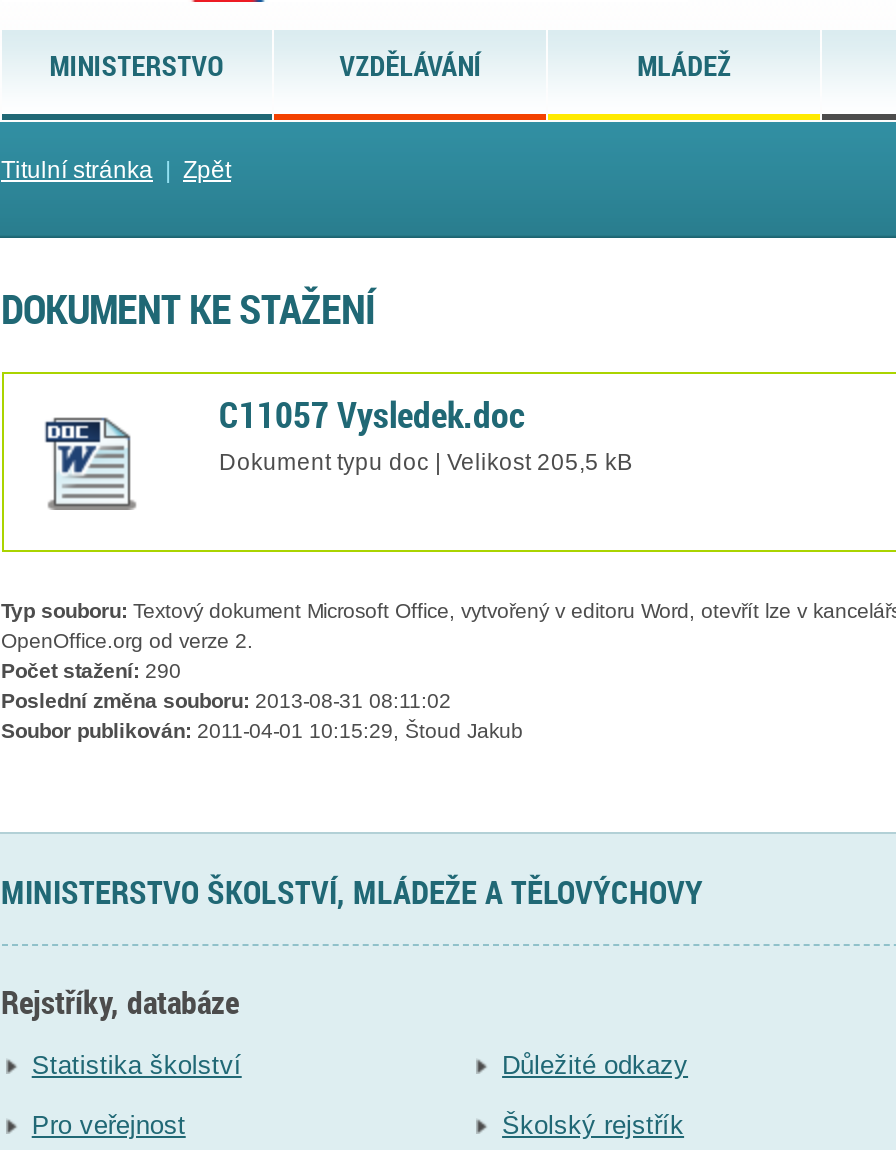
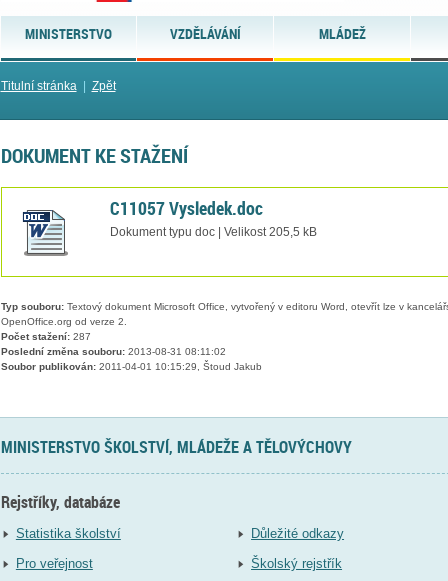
- Počet stažení: 290
+ Počet stažení: 287
